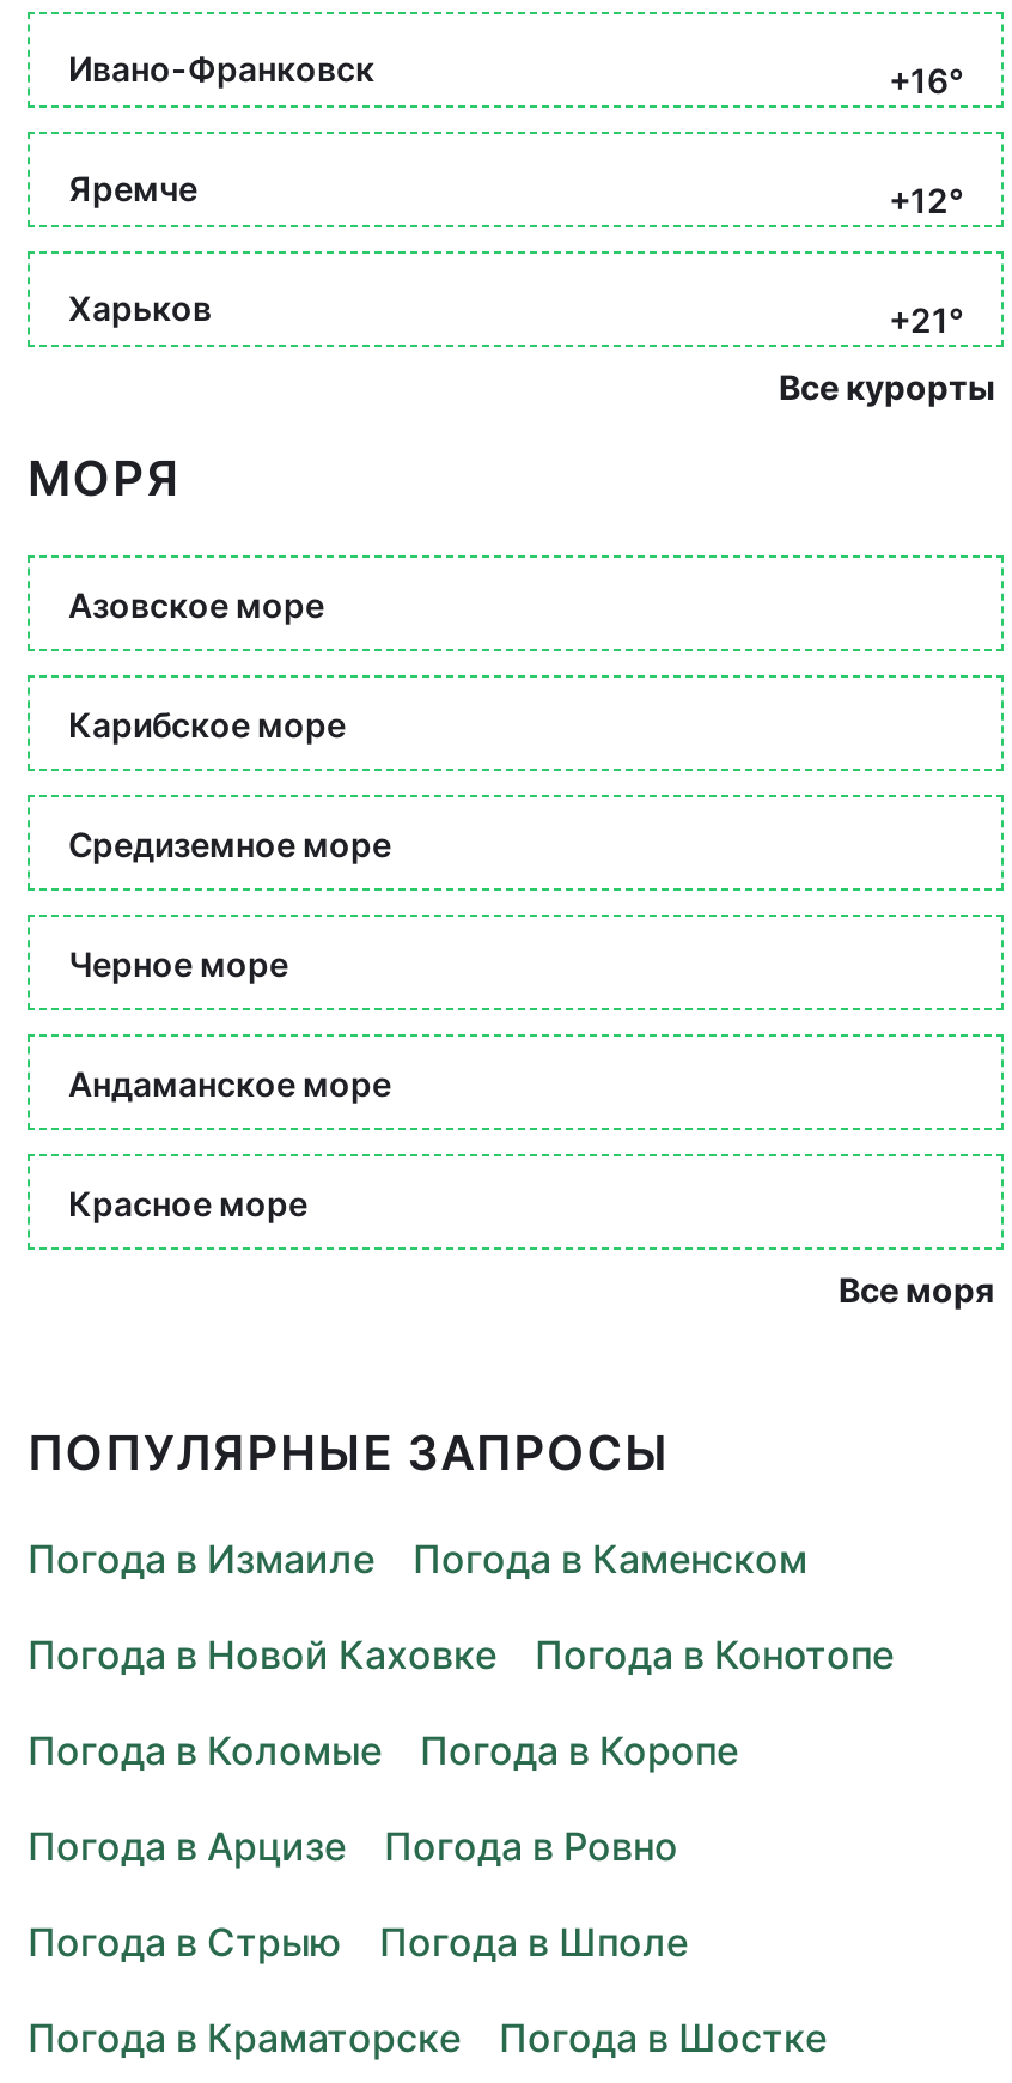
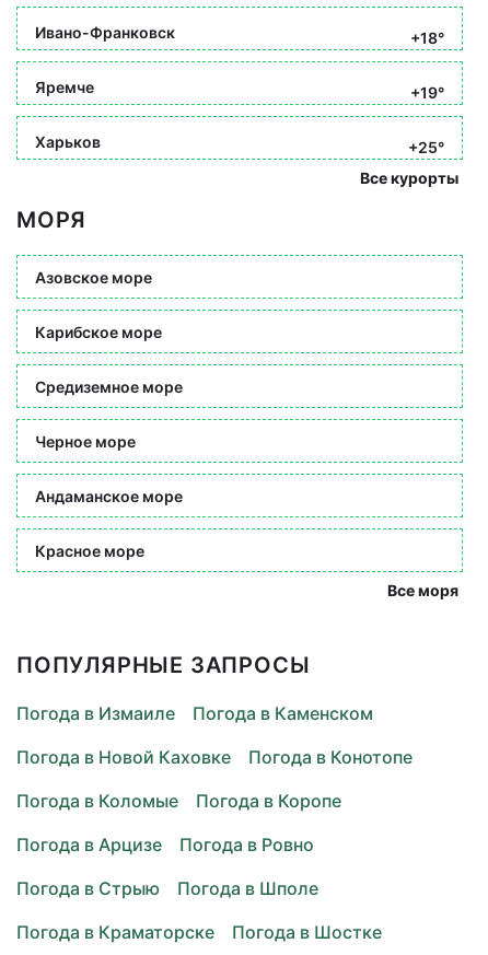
- +16°
+ +18°

- +12°
+ +19°

- +21°
+ +25°
